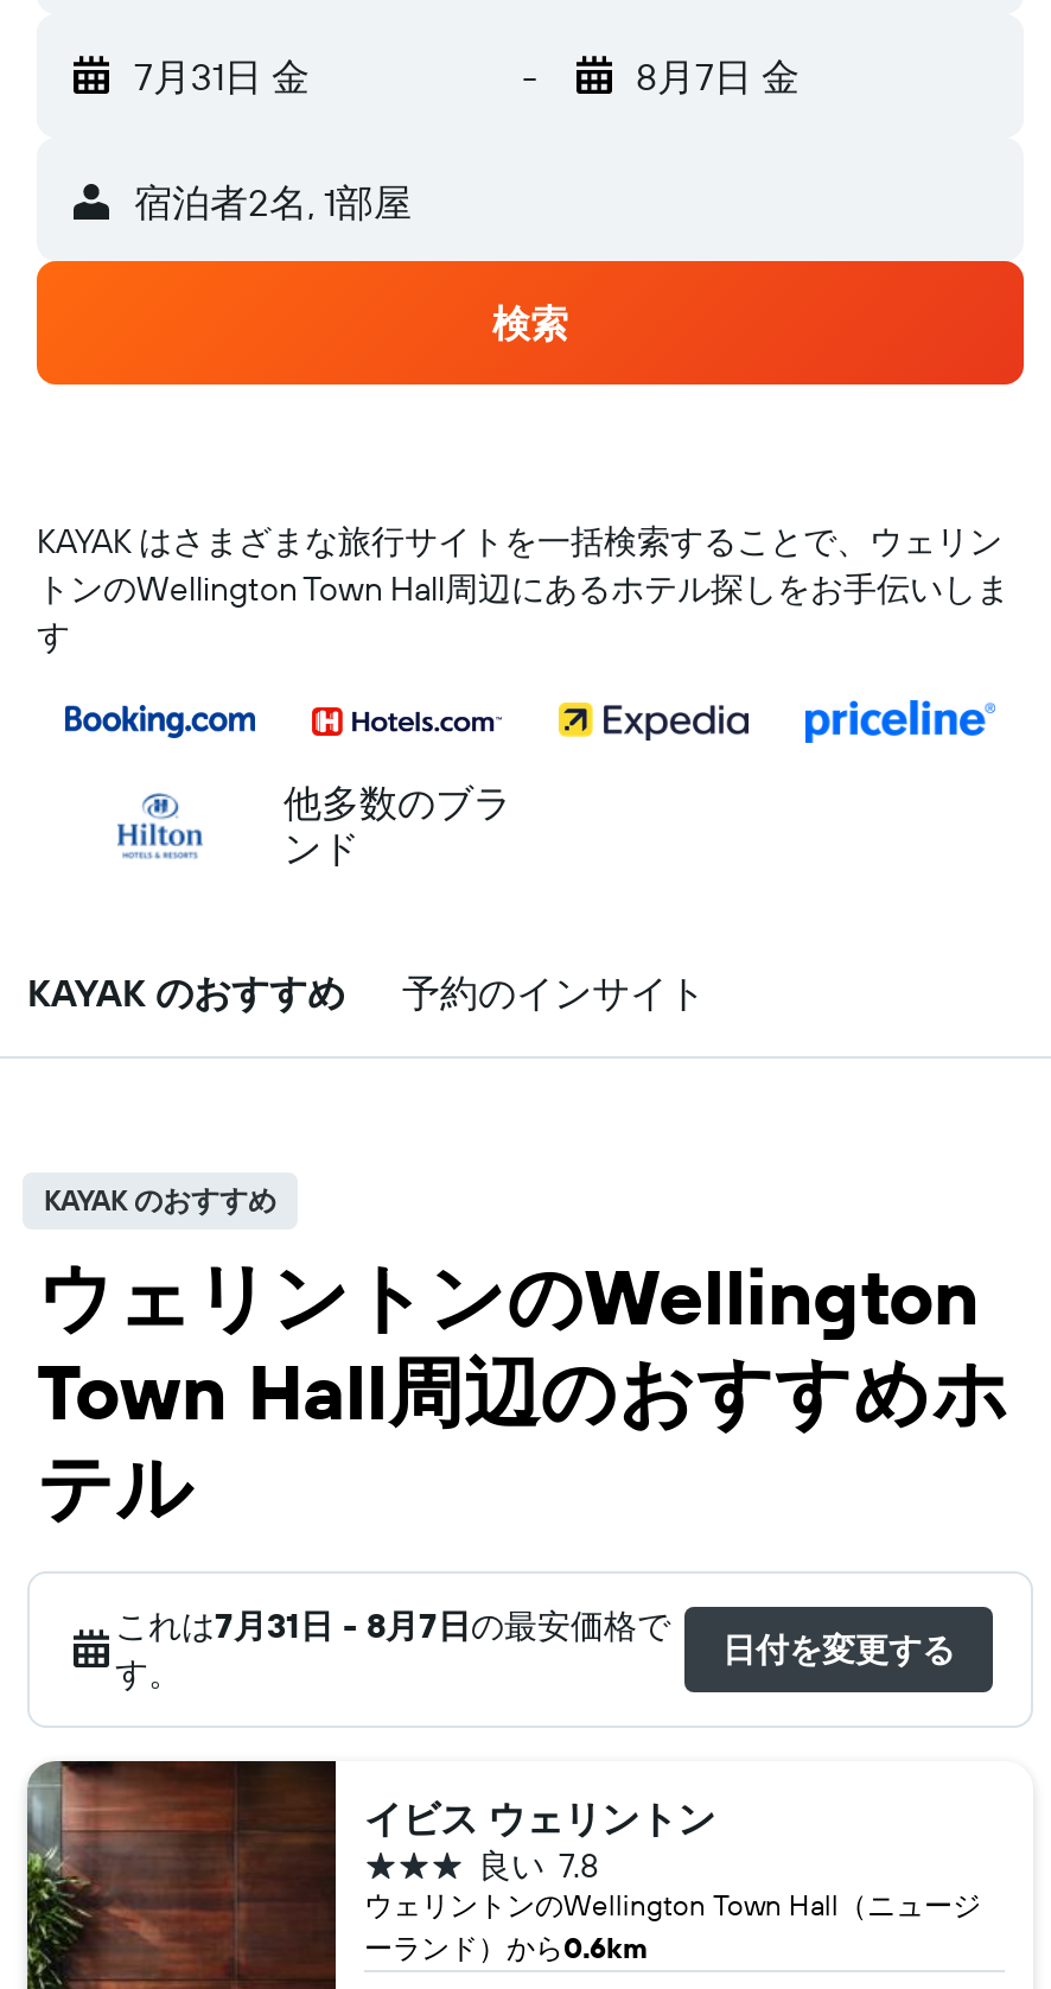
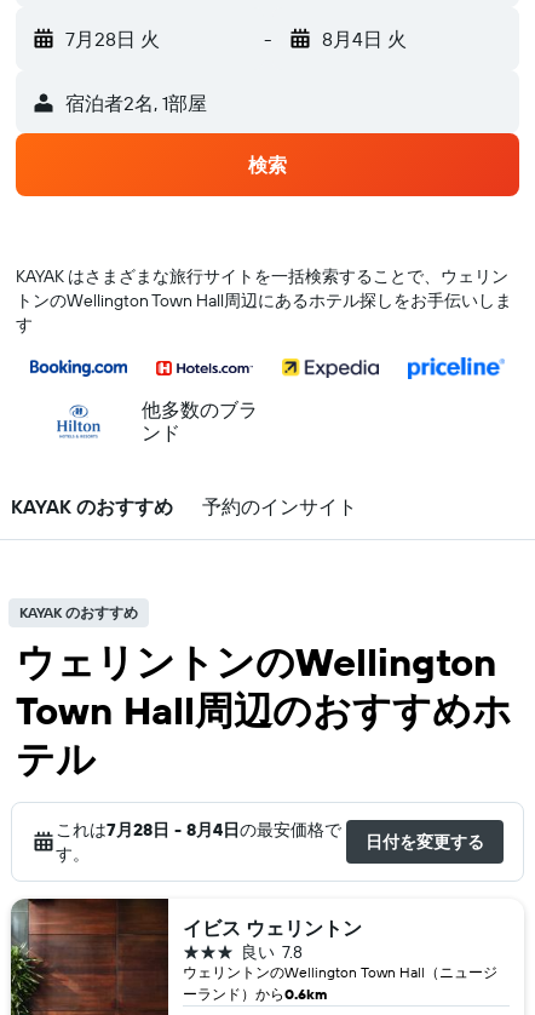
- 7月31日 金
+ 7月28日 火

- 8月7日 金
+ 8月4日 火

- これは7月31日 - 8月7日の最安価格で
+ これは7月28日 - 8月4日の最安価格で
